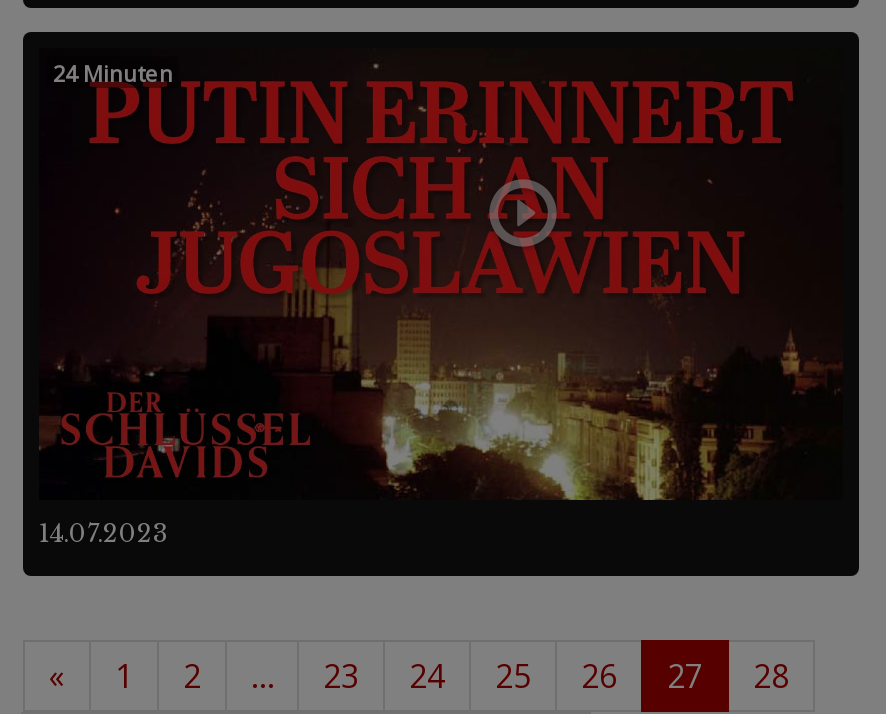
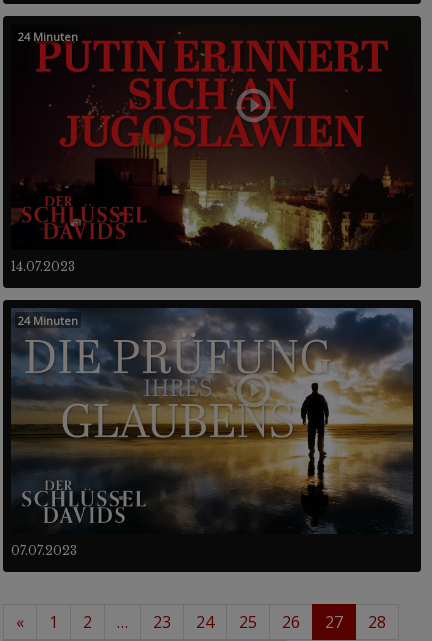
+ [image]
+ 24 Minuten

+ 07.07.2023
